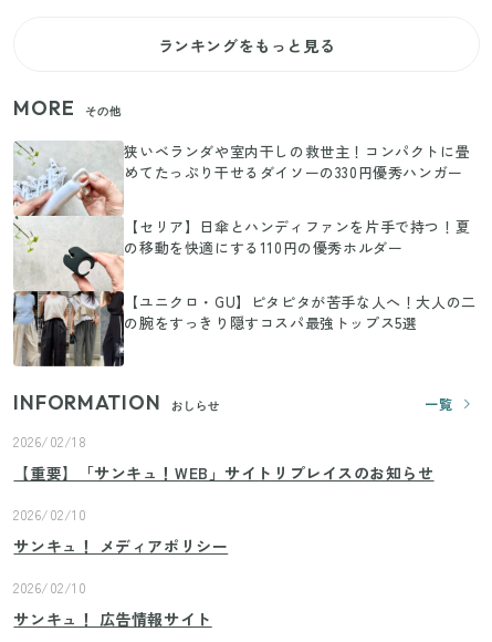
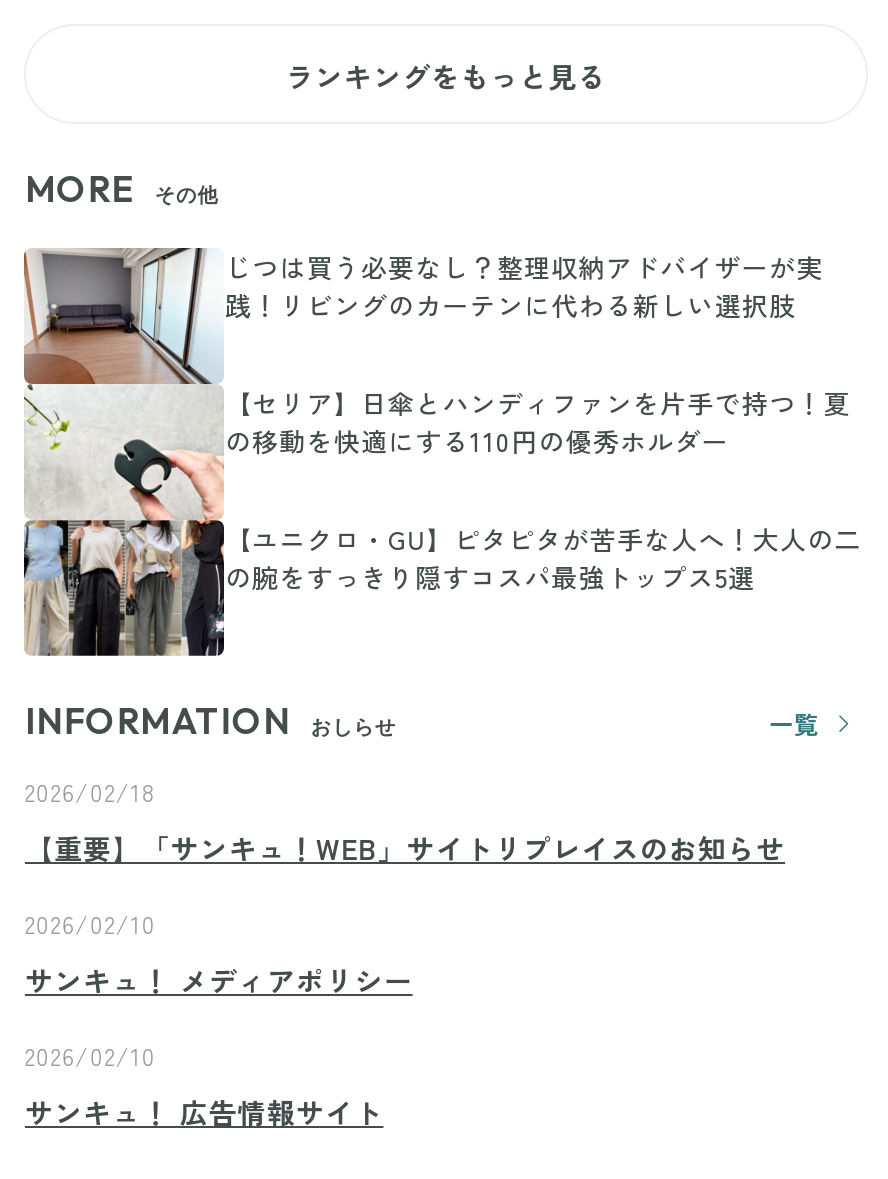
- [image]
- 狭いベランダや室内干しの救世主！コンパクトに畳
- めてたっぷり干せるダイソーの330円優秀ハンガー
+ [image]
+ じつは買う必要なし？整理収納アドバイザーが実
+ 践！リビングのカーテンに代わる新しい選択肢
